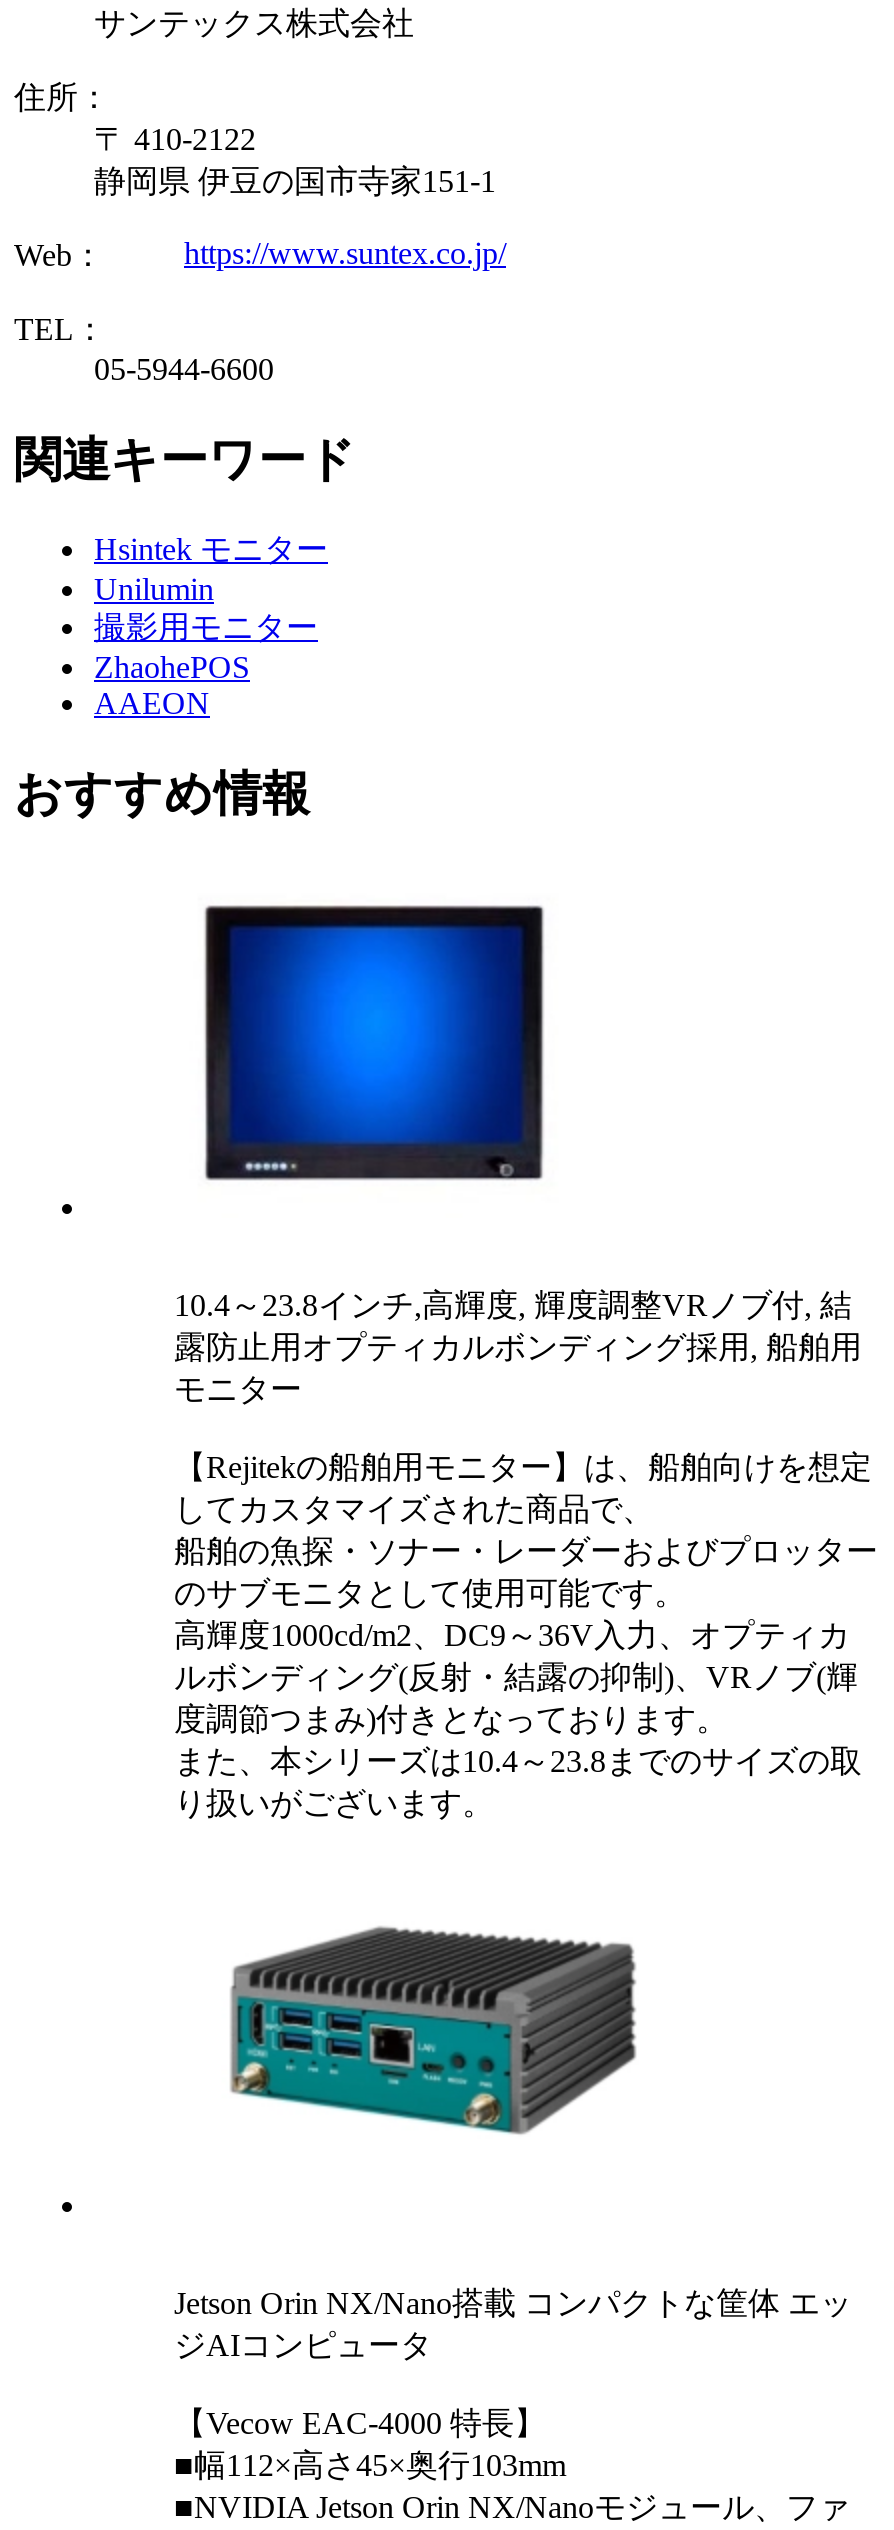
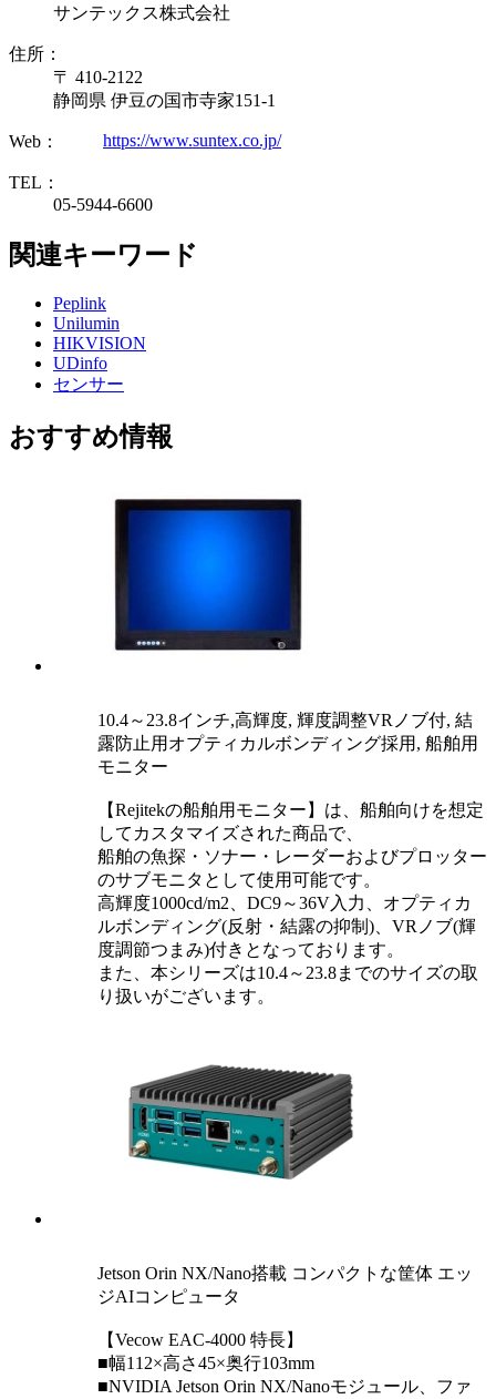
- Hsintek モニター
+ Peplink

- 撮影用モニター
- ZhaohePOS
- AAEON
+ HIKVISION
+ UDinfo
+ センサー
